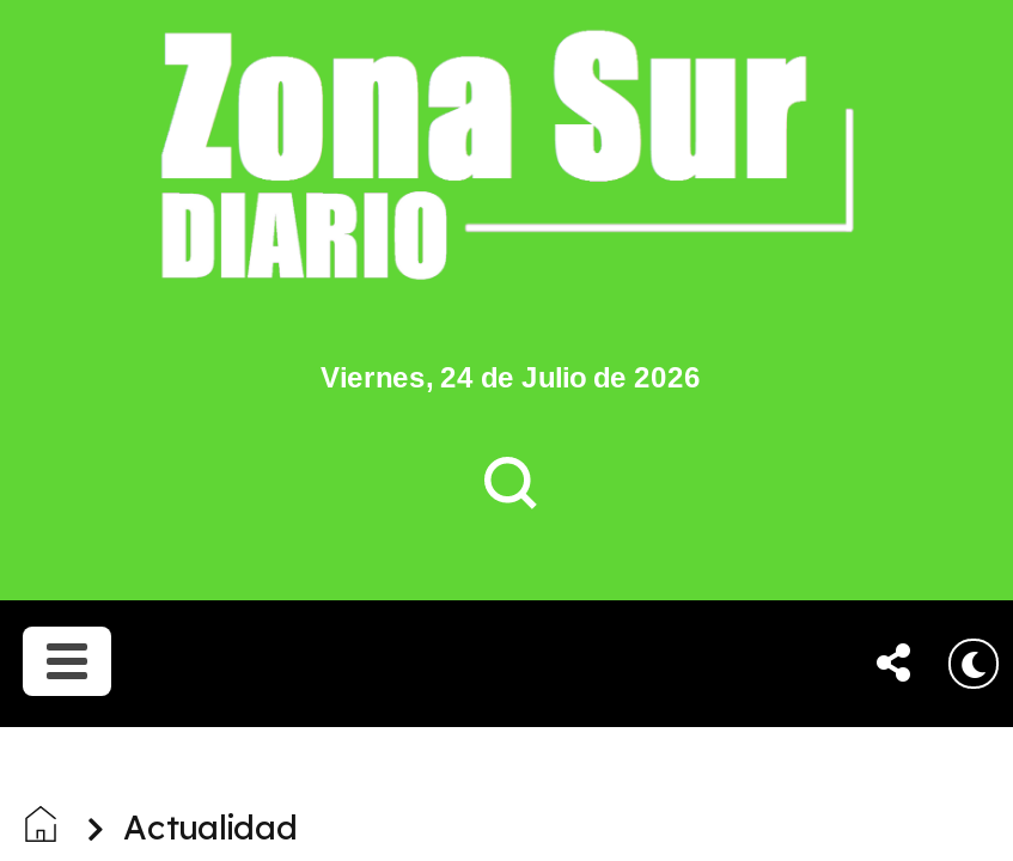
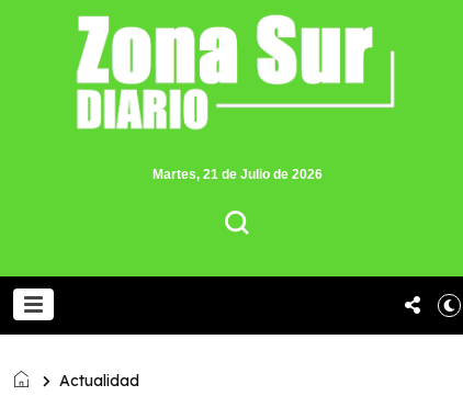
- Viernes, 24 de Julio de 2026
+ Martes, 21 de Julio de 2026
